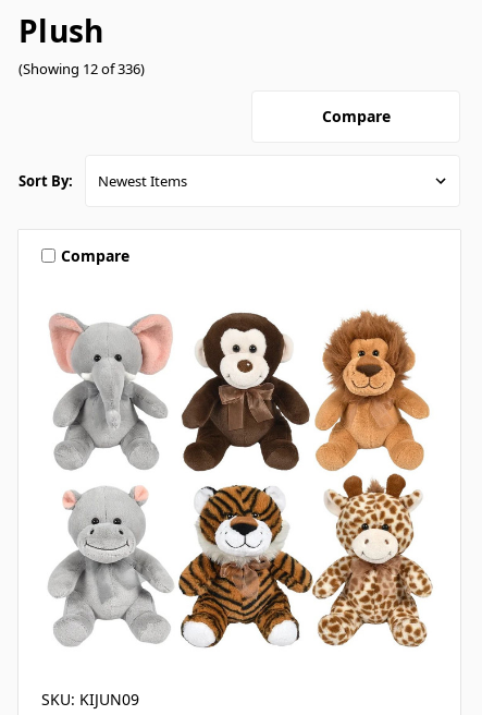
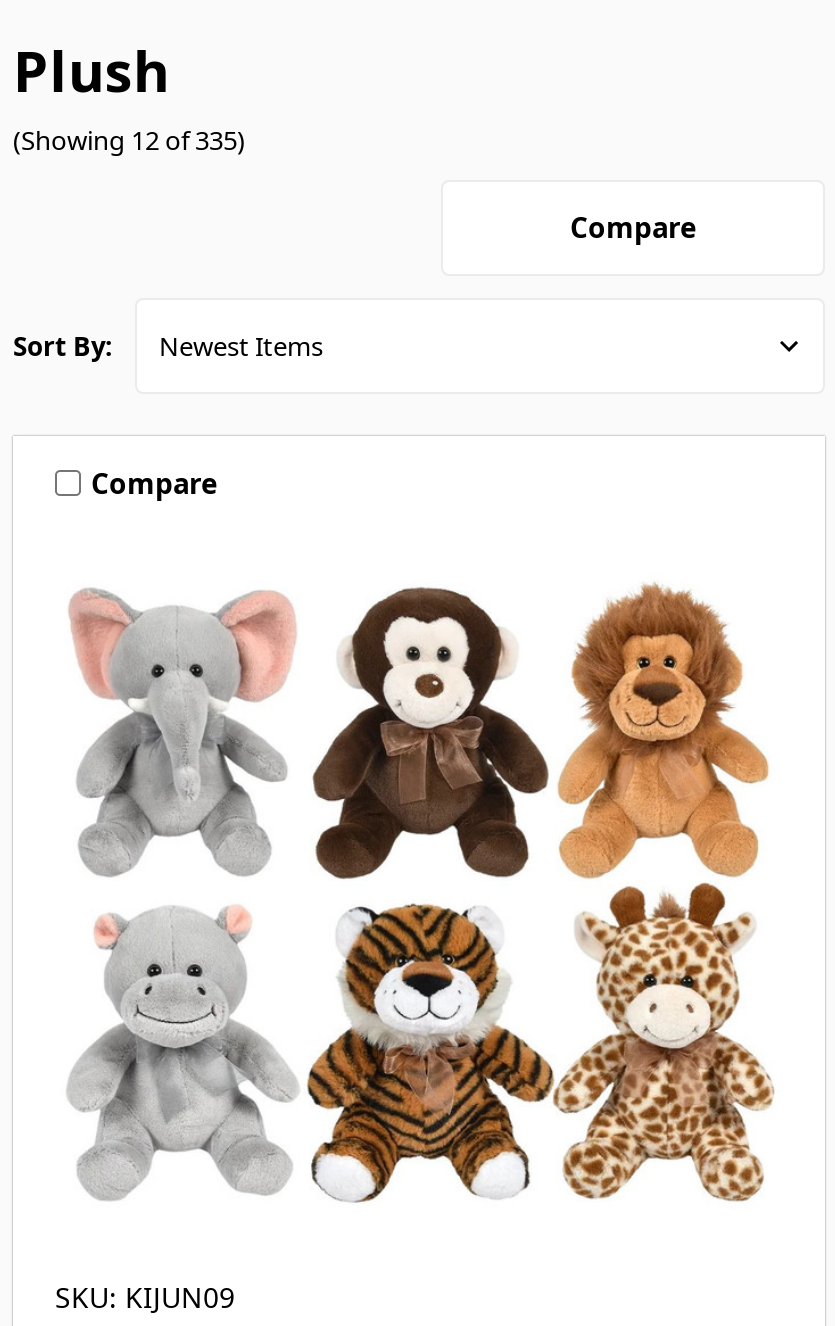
- (Showing 12 of 336)
+ (Showing 12 of 335)
